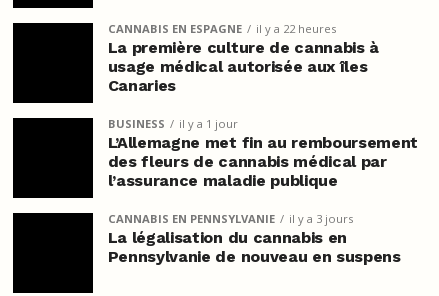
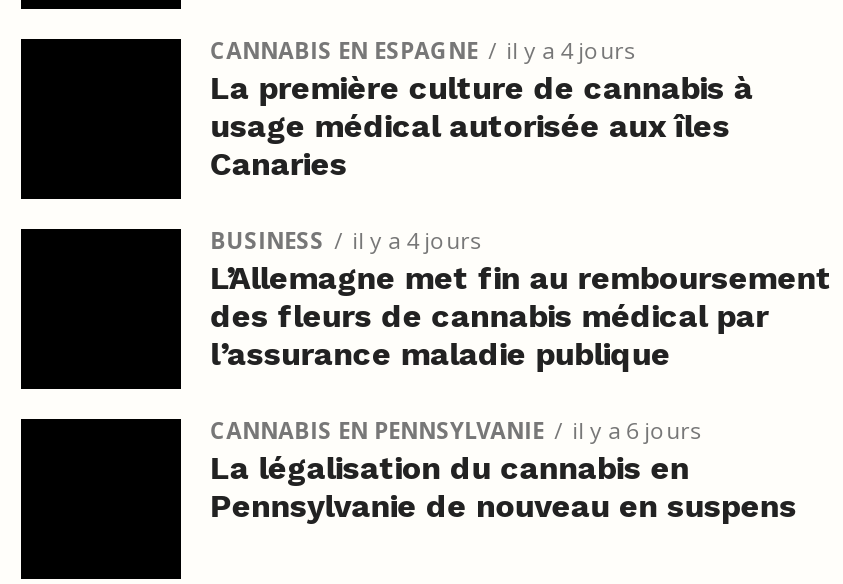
- CANNABIS EN ESPAGNE il y a 22 heures
+ CANNABIS EN ESPAGNE il y a 4 jours

- BUSINESS il y a 1 jour
+ BUSINESS il y a 4 jours

- CANNABIS EN PENNSYLVANIE il y a 3 jours
+ CANNABIS EN PENNSYLVANIE il y a 6 jours
